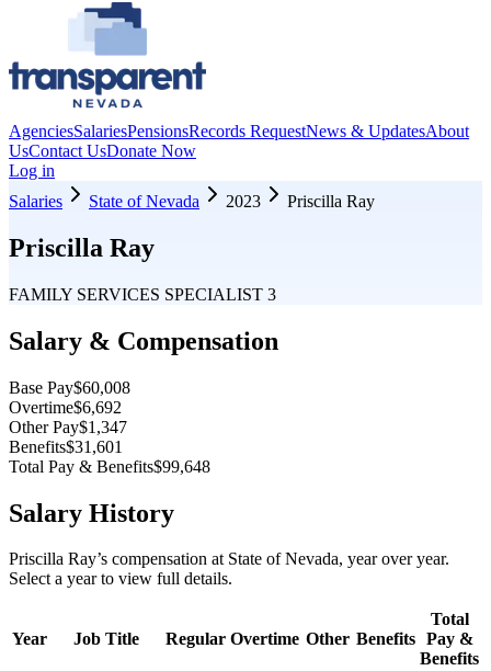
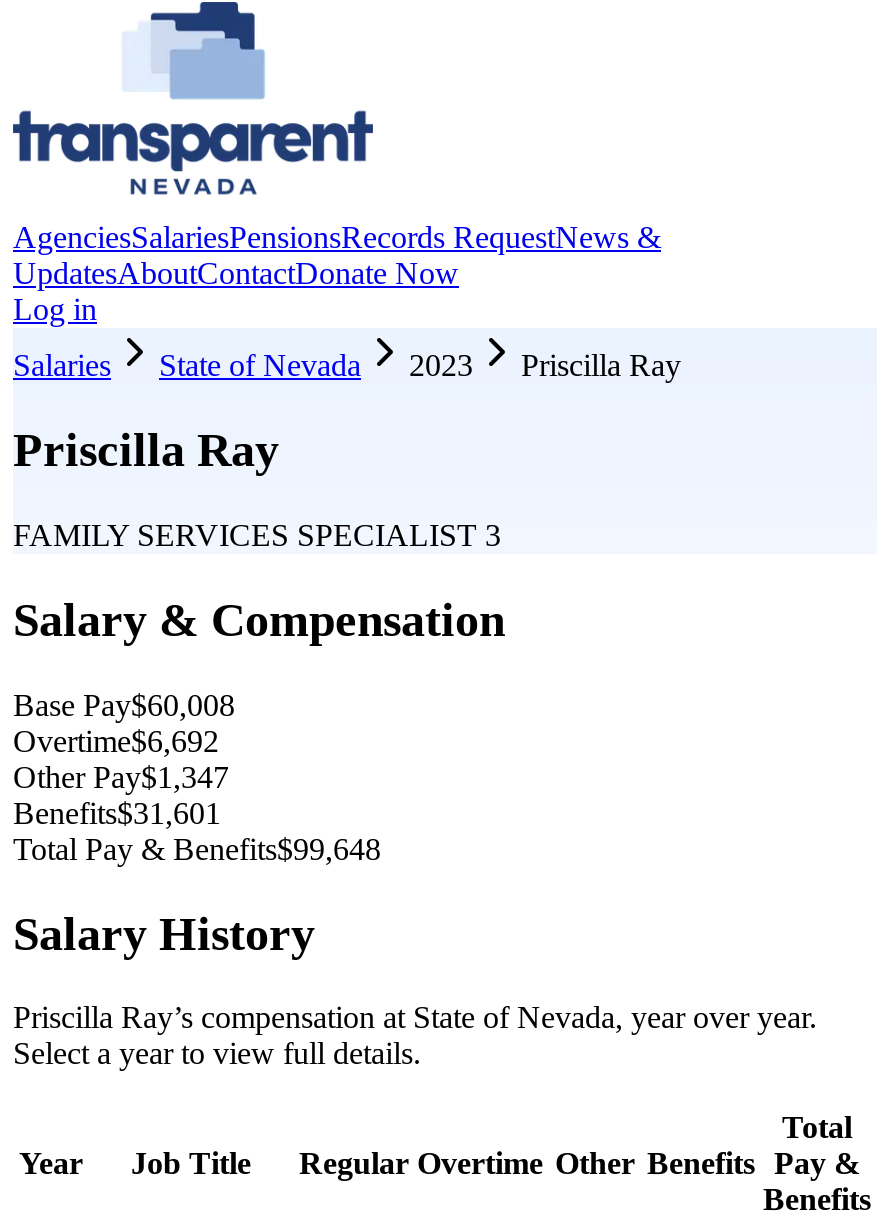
- AgenciesSalariesPensionsRecords RequestNews & UpdatesAbout
- UsContact UsDonate Now
+ AgenciesSalariesPensionsRecords RequestNews &
+ UpdatesAboutContactDonate Now
